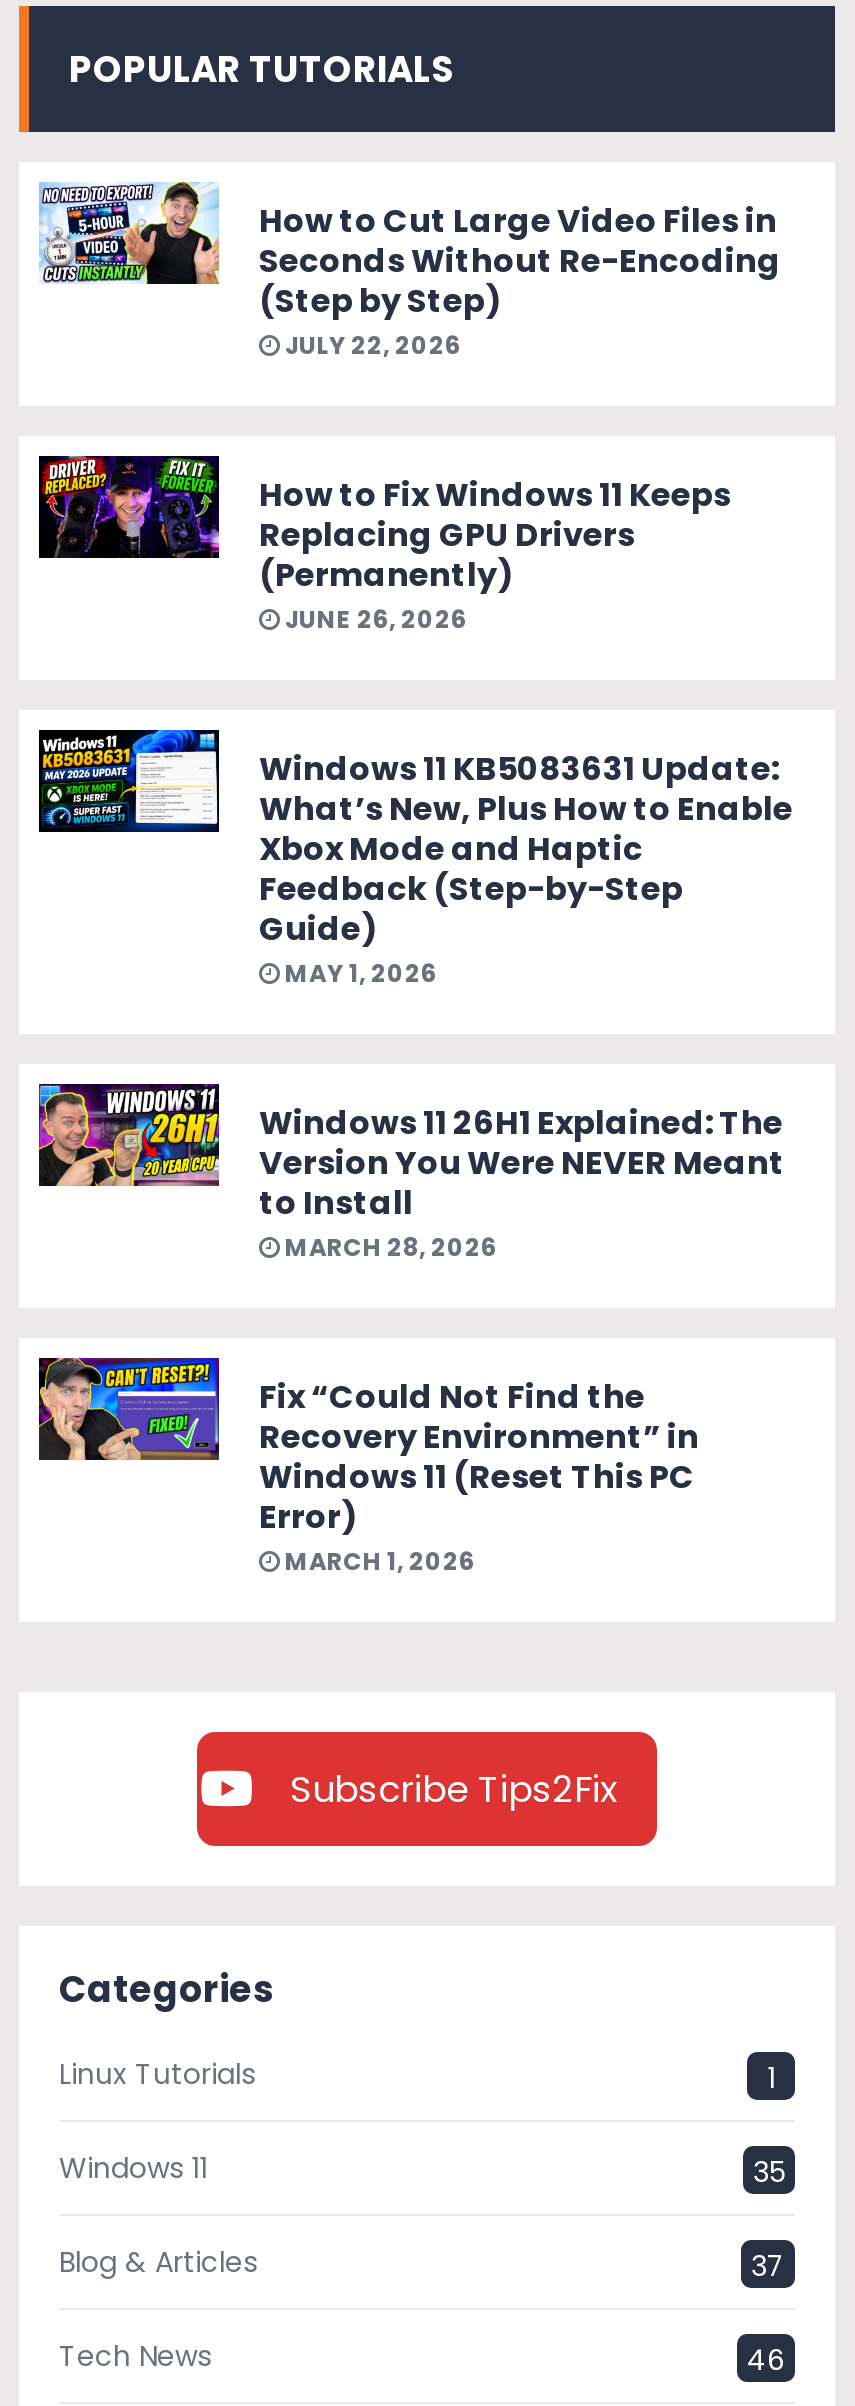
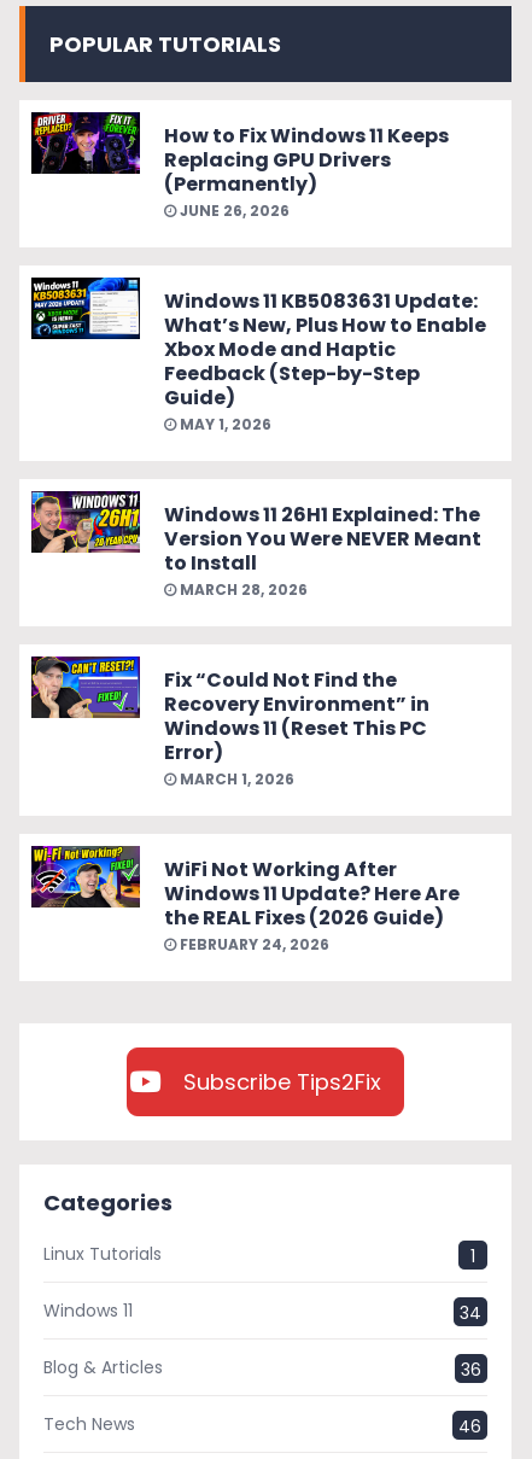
- [image]
- How to Cut Large Video Files in
- Seconds Without Re-Encoding
- (Step by Step)
- JULY 22, 2026

moved up: [image] | How to Fix Windows 11 Keeps | Replacing GPU Drivers | ... | Error) | MARCH 1, 2026

+ [image]
+ WiFi Not Working After
+ Windows 11 Update? Here Are
+ the REAL Fixes (2026 Guide)
+ FEBRUARY 24, 2026

- 35
+ 34

- 37
+ 36
